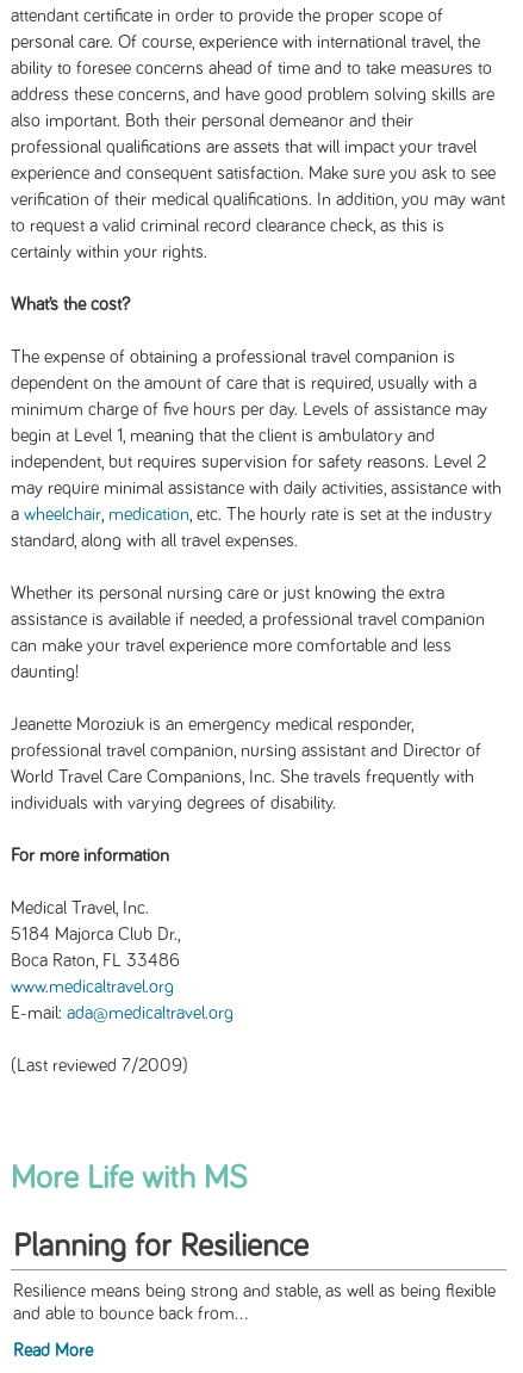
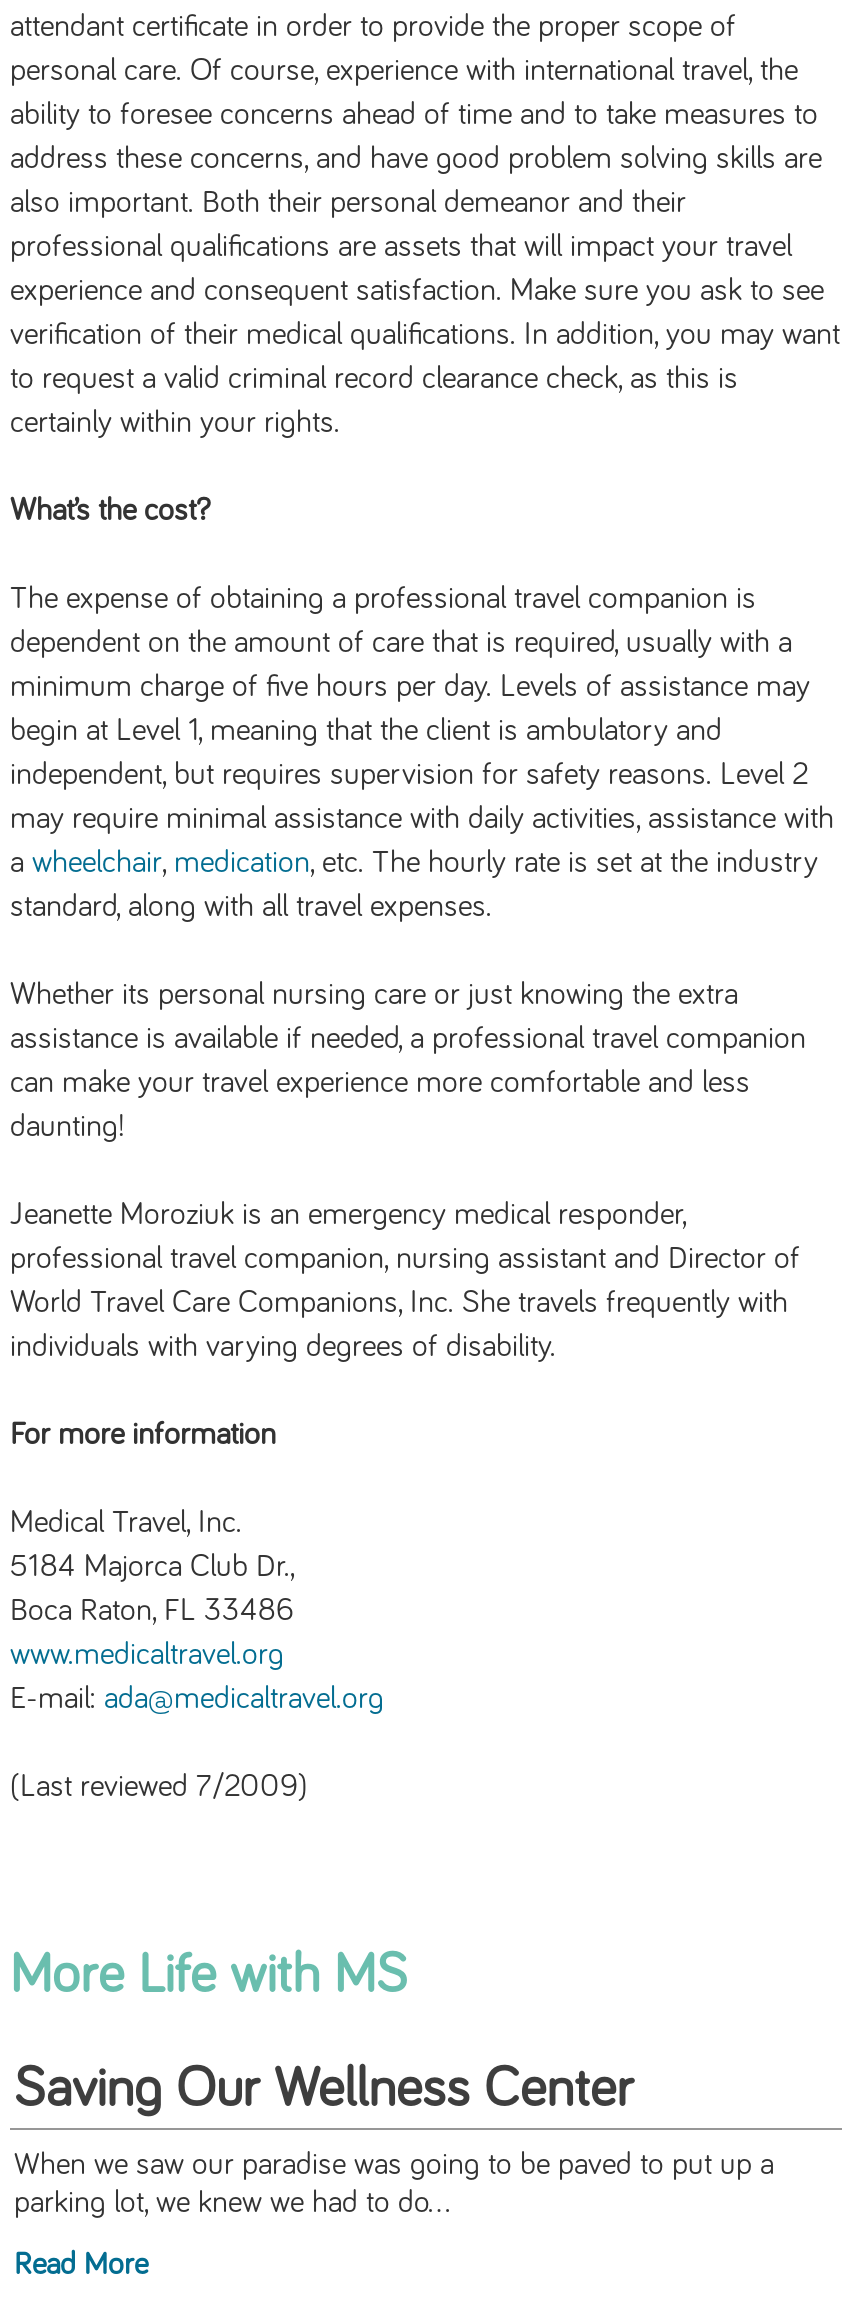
- Planning for Resilience
+ Saving Our Wellness Center

- Resilience means being strong and stable, as well as being flexible
- and able to bounce back from...
+ When we saw our paradise was going to be paved to put up a
+ parking lot, we knew we had to do...
